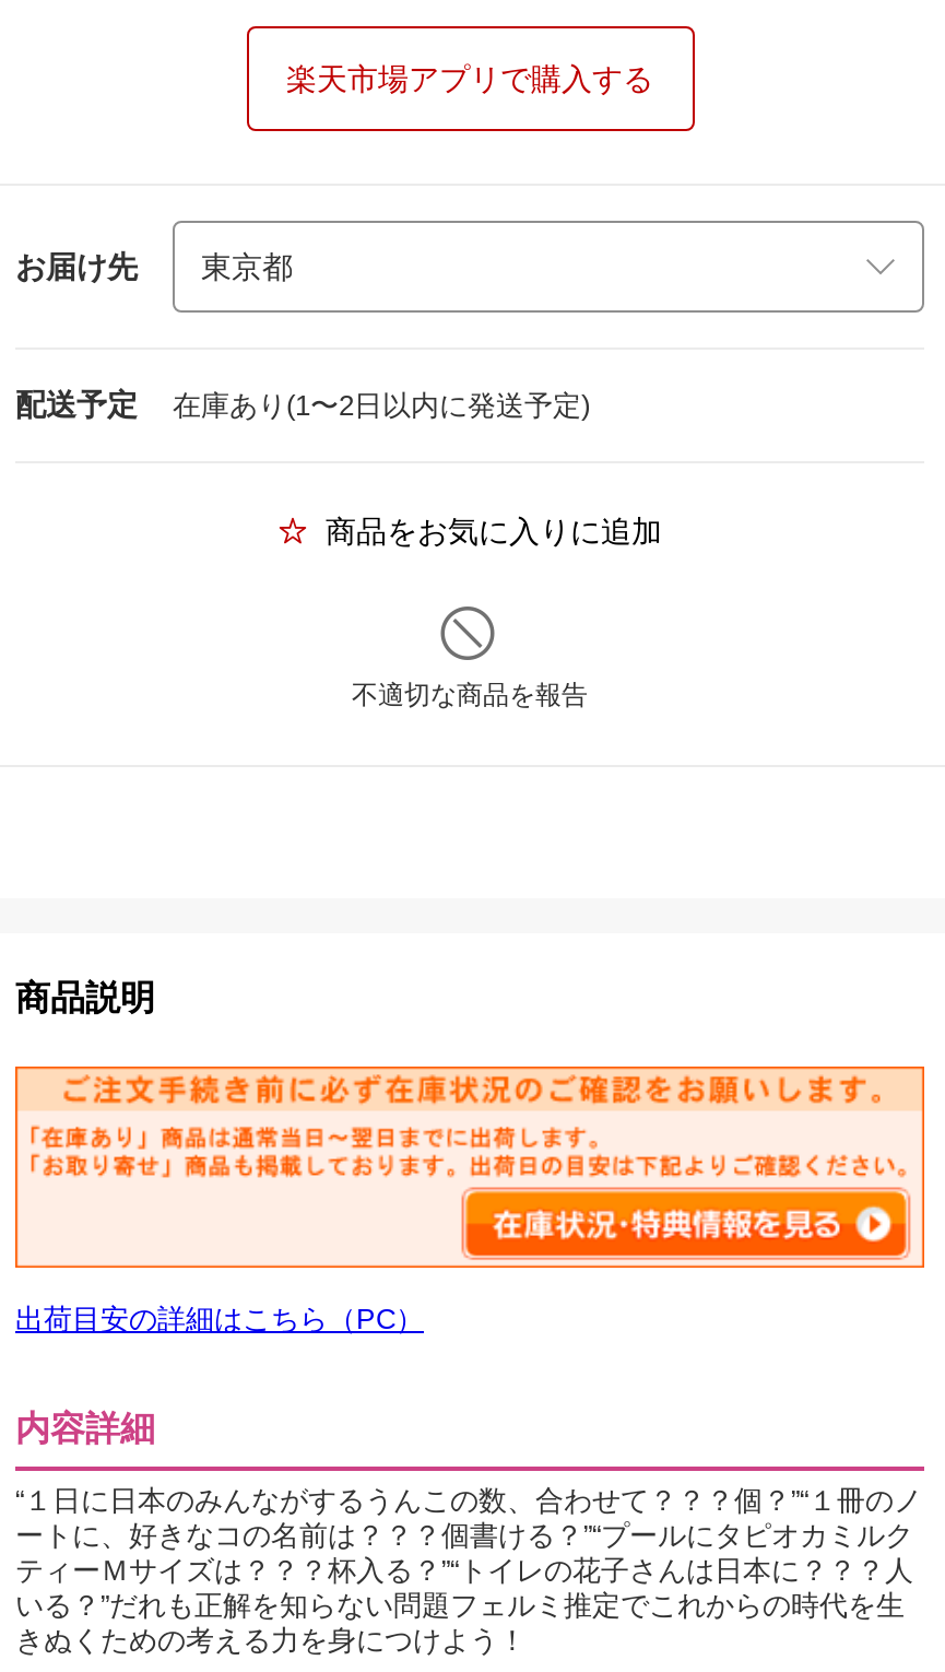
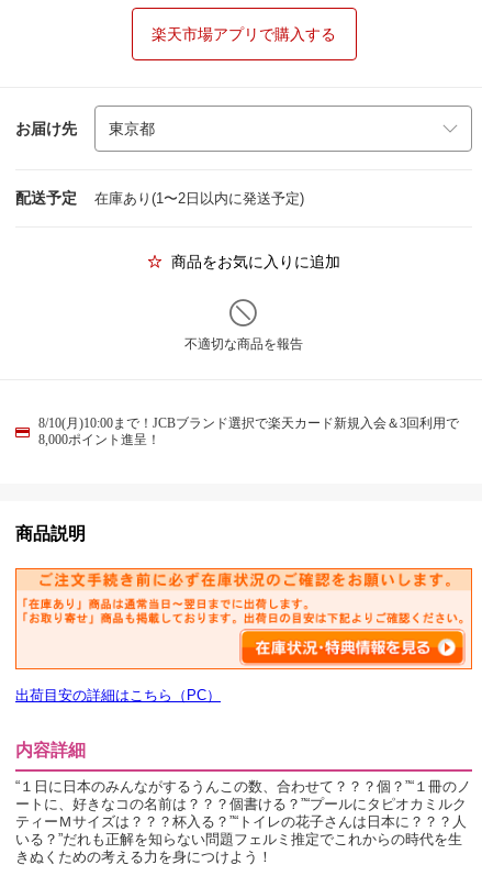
+ 8/10(月)10:00まで！JCBブランド選択で楽天カード新規入会＆3回利用で
+ 8,000ポイント進呈！
